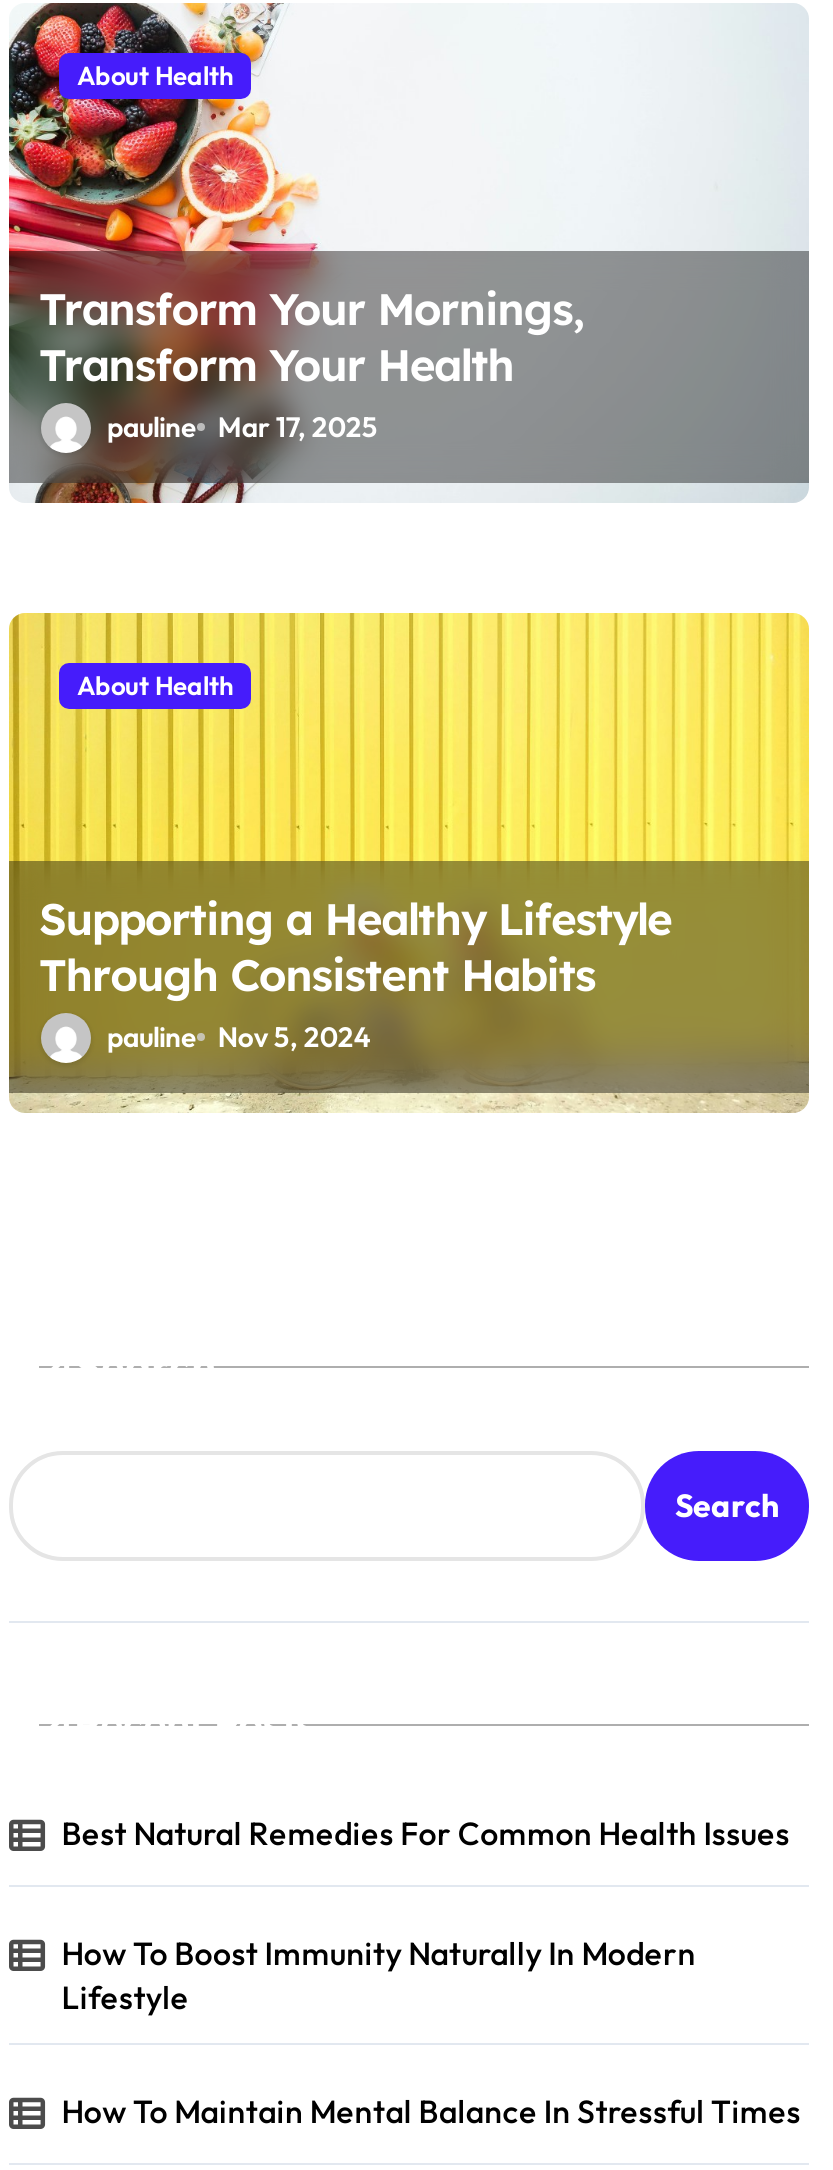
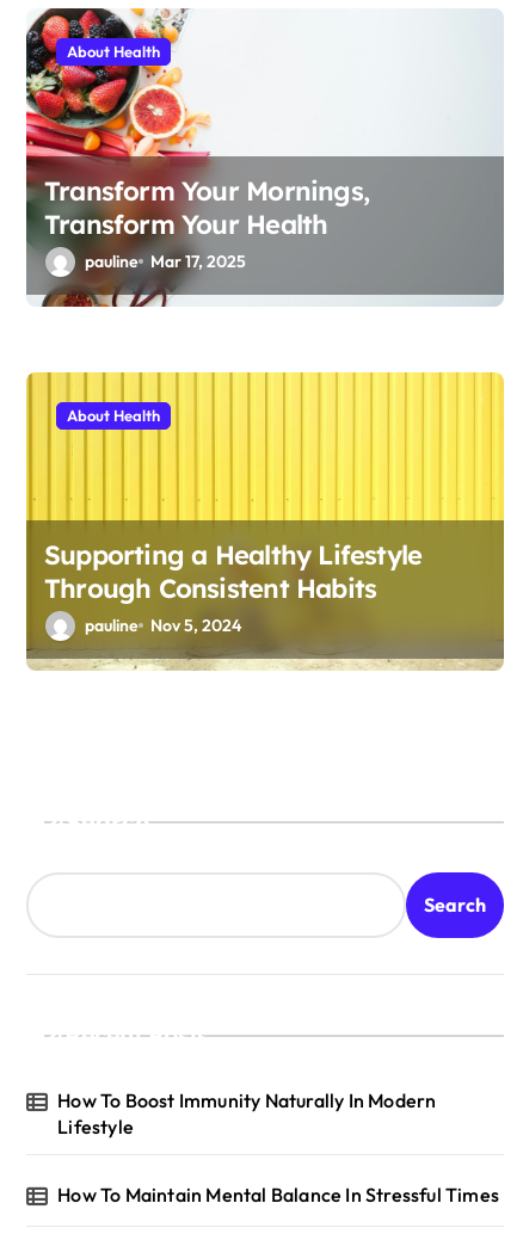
- Best Natural Remedies For Common Health Issues
